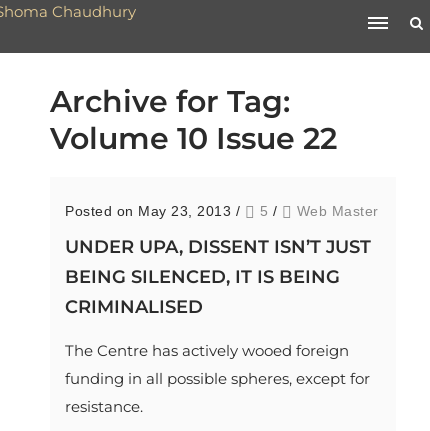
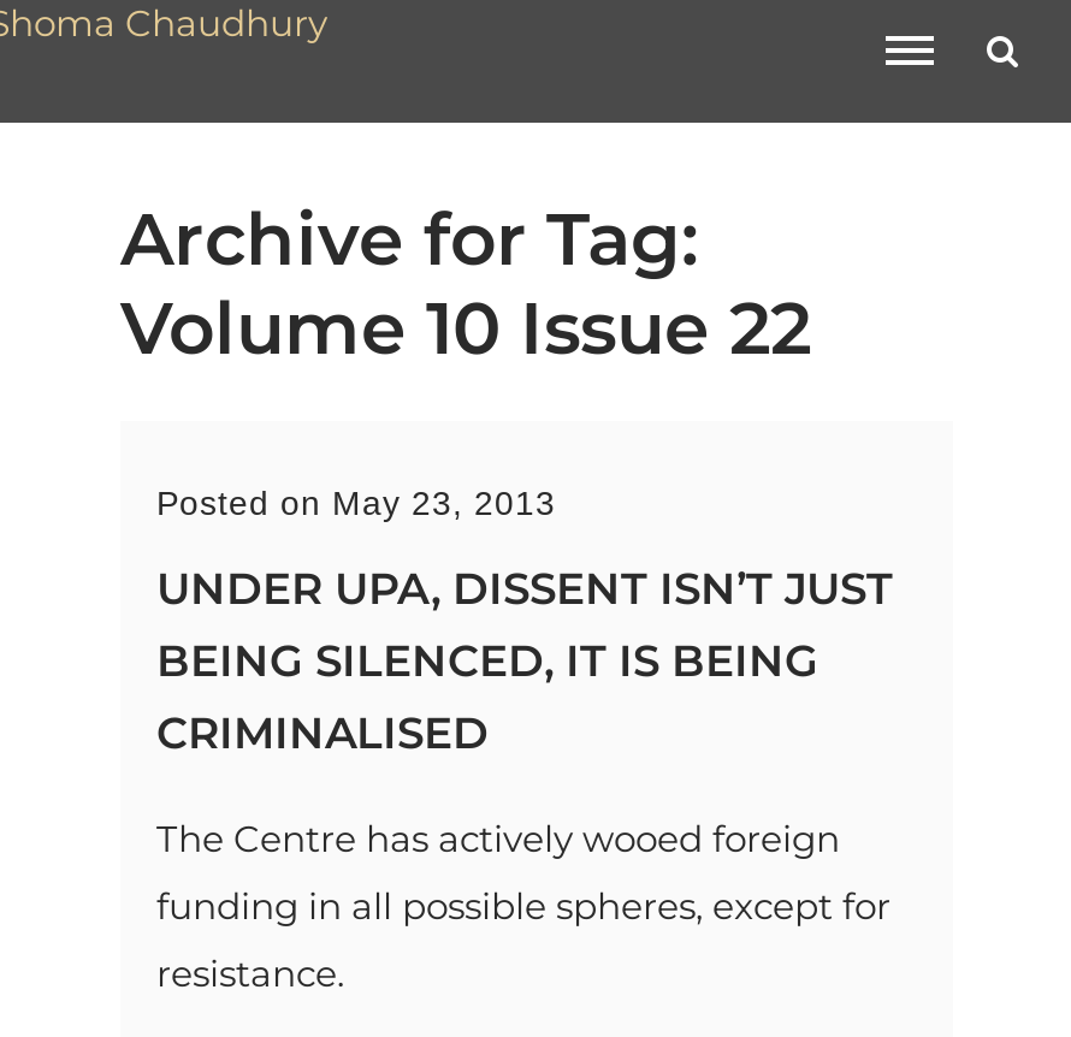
- Posted on May 23, 2013 /
- 5 /
- Web Master
+ Posted on May 23, 2013
